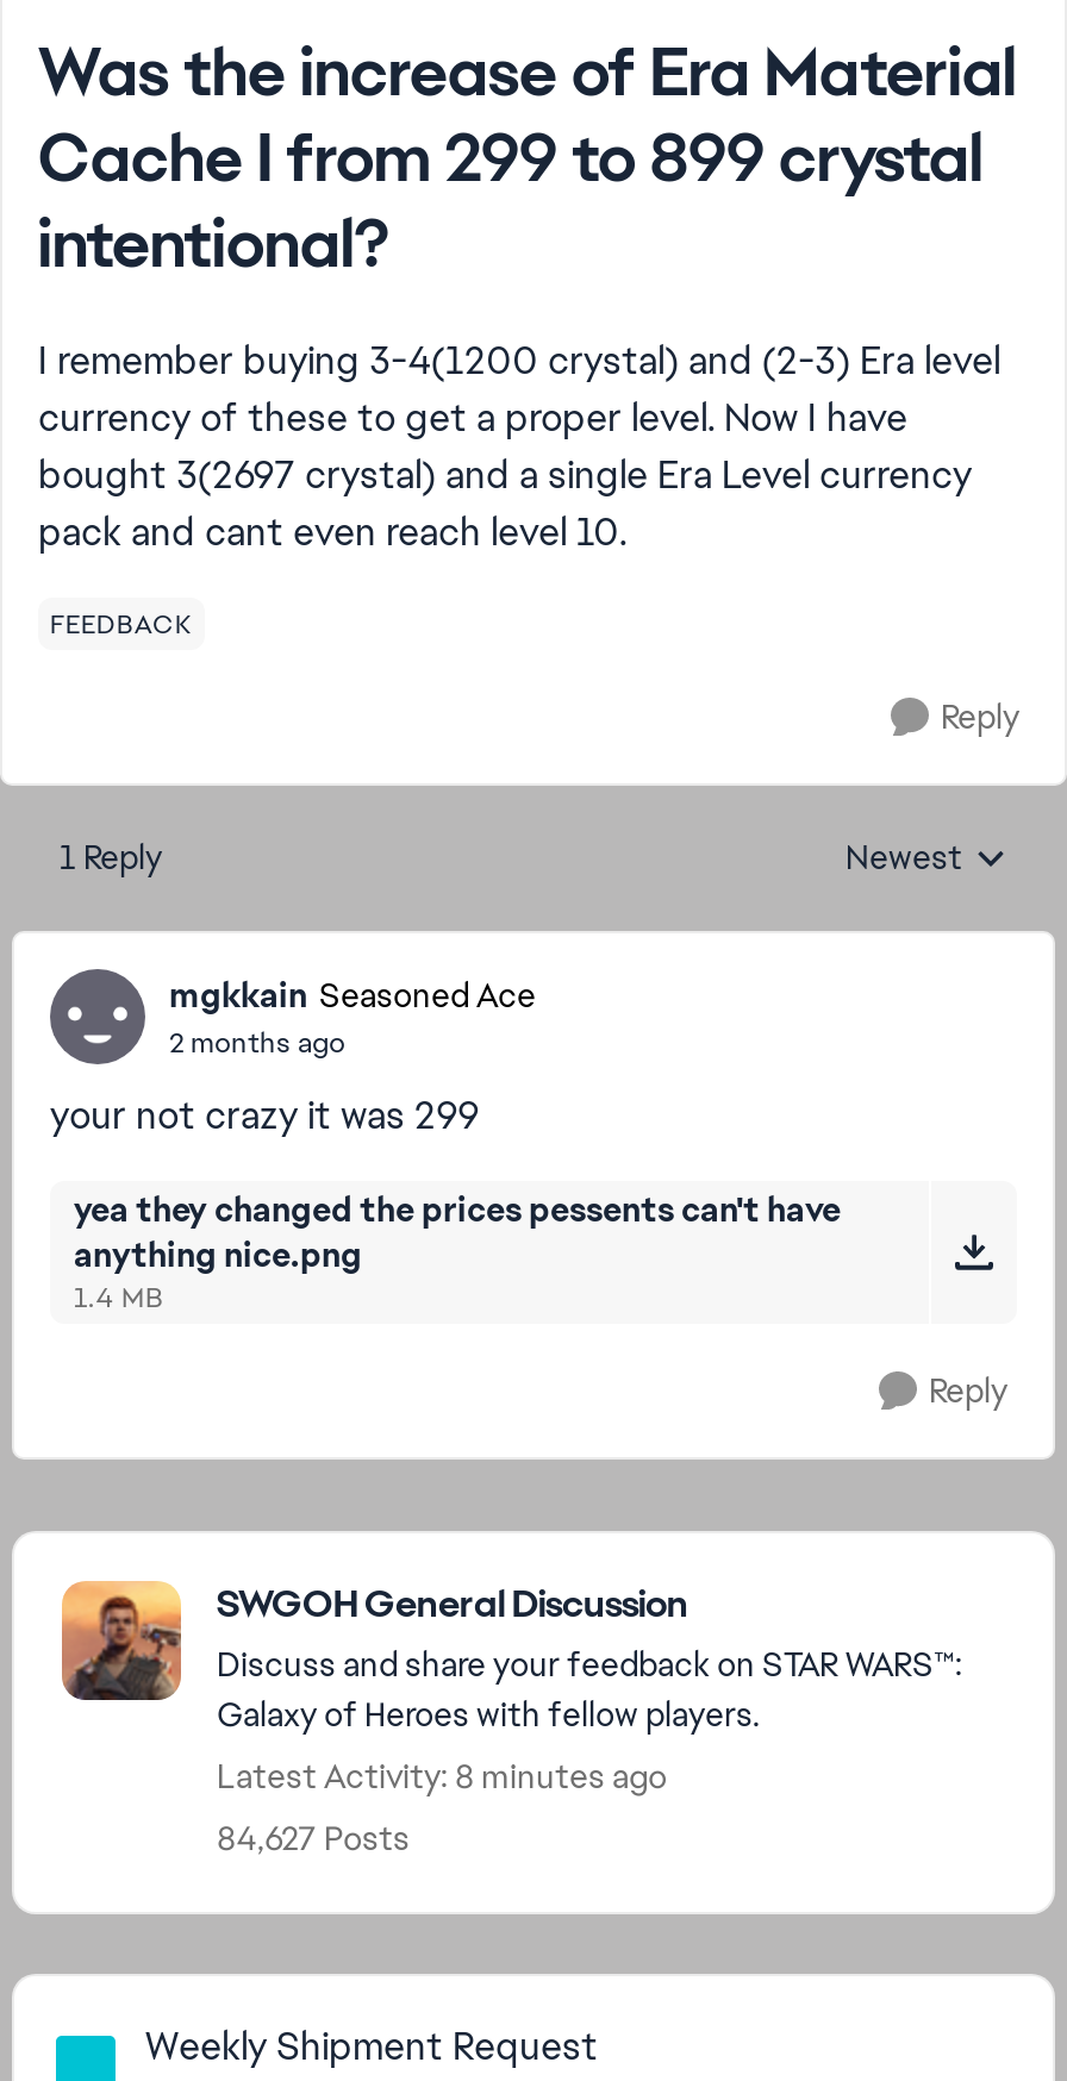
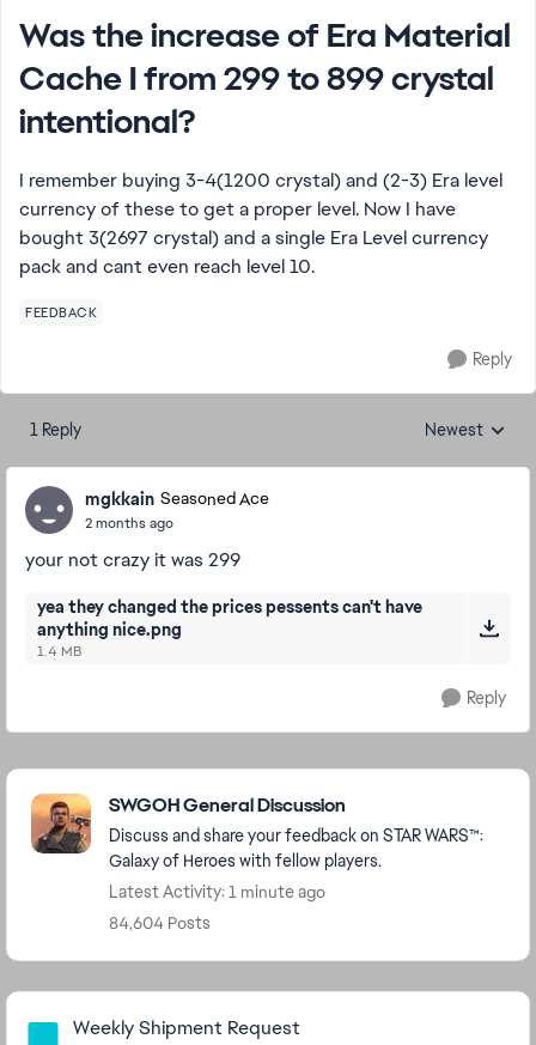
- Latest Activity: 8 minutes ago
+ Latest Activity: 1 minute ago

- 84,627 Posts
+ 84,604 Posts
